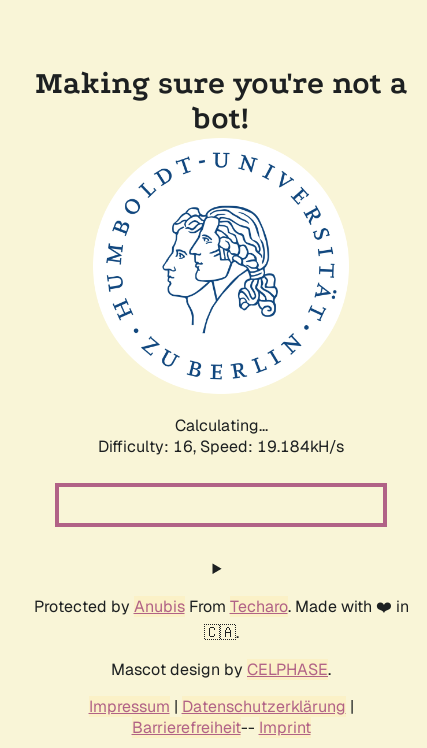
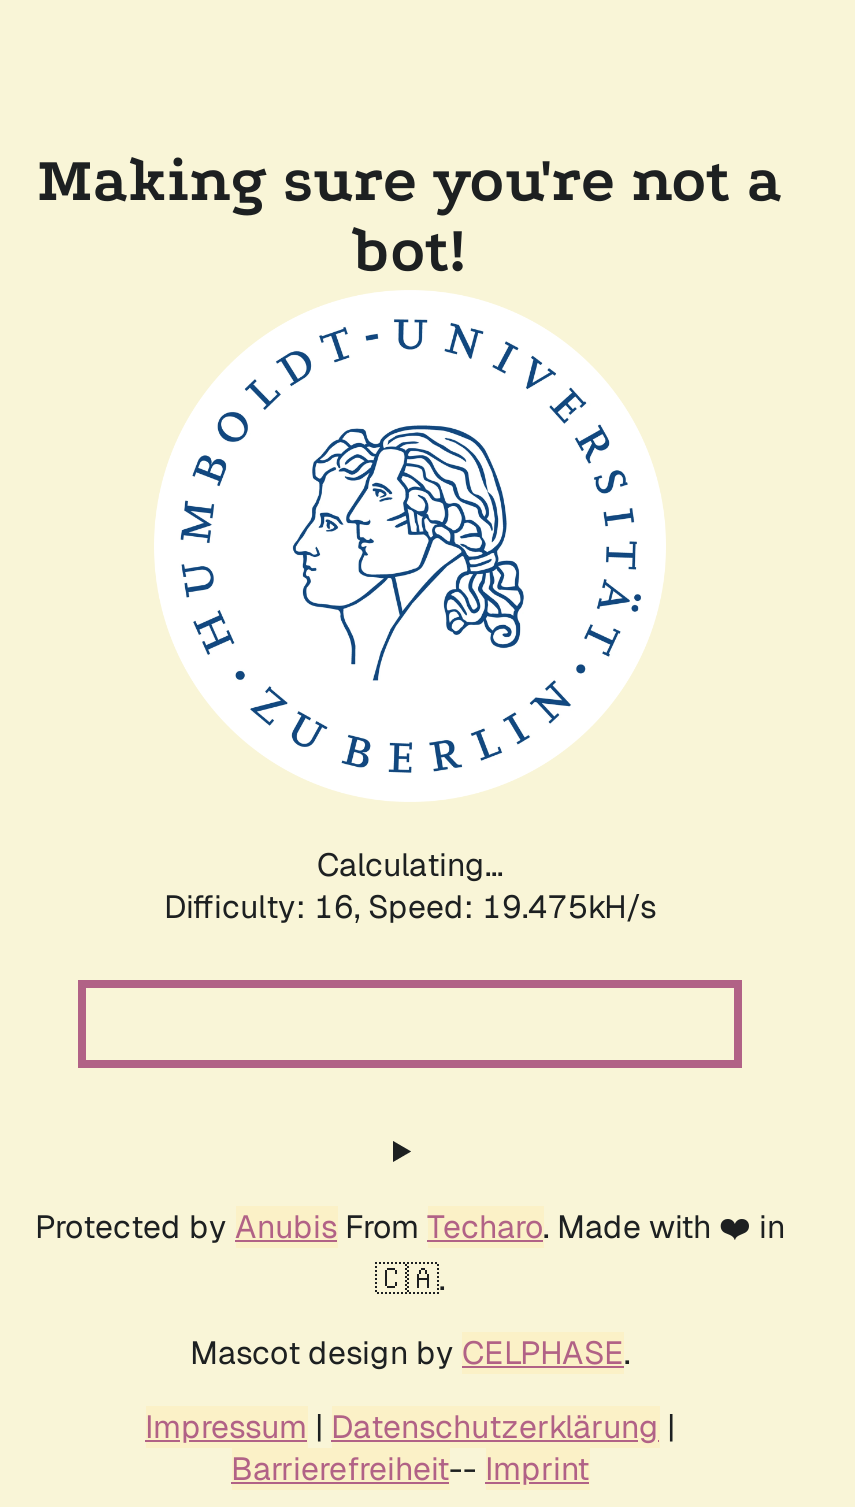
- Difficulty: 16, Speed: 19.184kH/s
+ Difficulty: 16, Speed: 19.475kH/s
